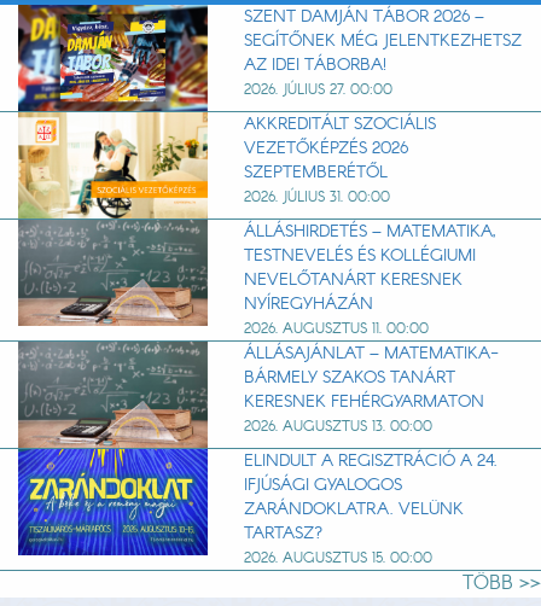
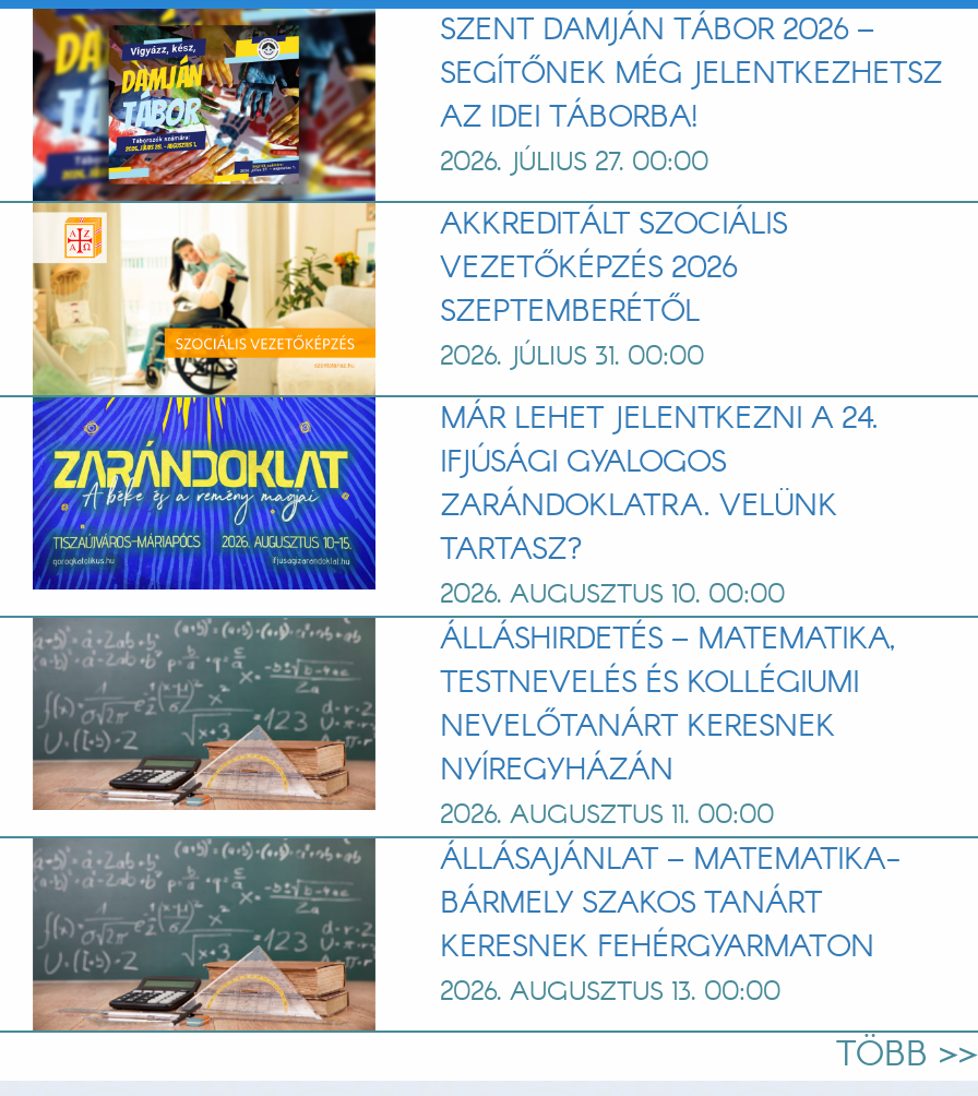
+ MÁR LEHET JELENTKEZNI A 24.
+ 2026. AUGUSZTUS 10. 00:00

moved down: [image] | ÁLLÁSHIRDETÉS – MATEMATIKA, | TESTNEVELÉS ÉS KOLLÉGIUMI | ... | KERESNEK FEHÉRGYARMATON | 2026. AUGUSZTUS 13. 00:00

moved up: [image] | IFJÚSÁGI GYALOGOS | ZARÁNDOKLATRA. VELÜNK | TARTASZ?

- ELINDULT A REGISZTRÁCIÓ A 24.
- 2026. AUGUSZTUS 15. 00:00
